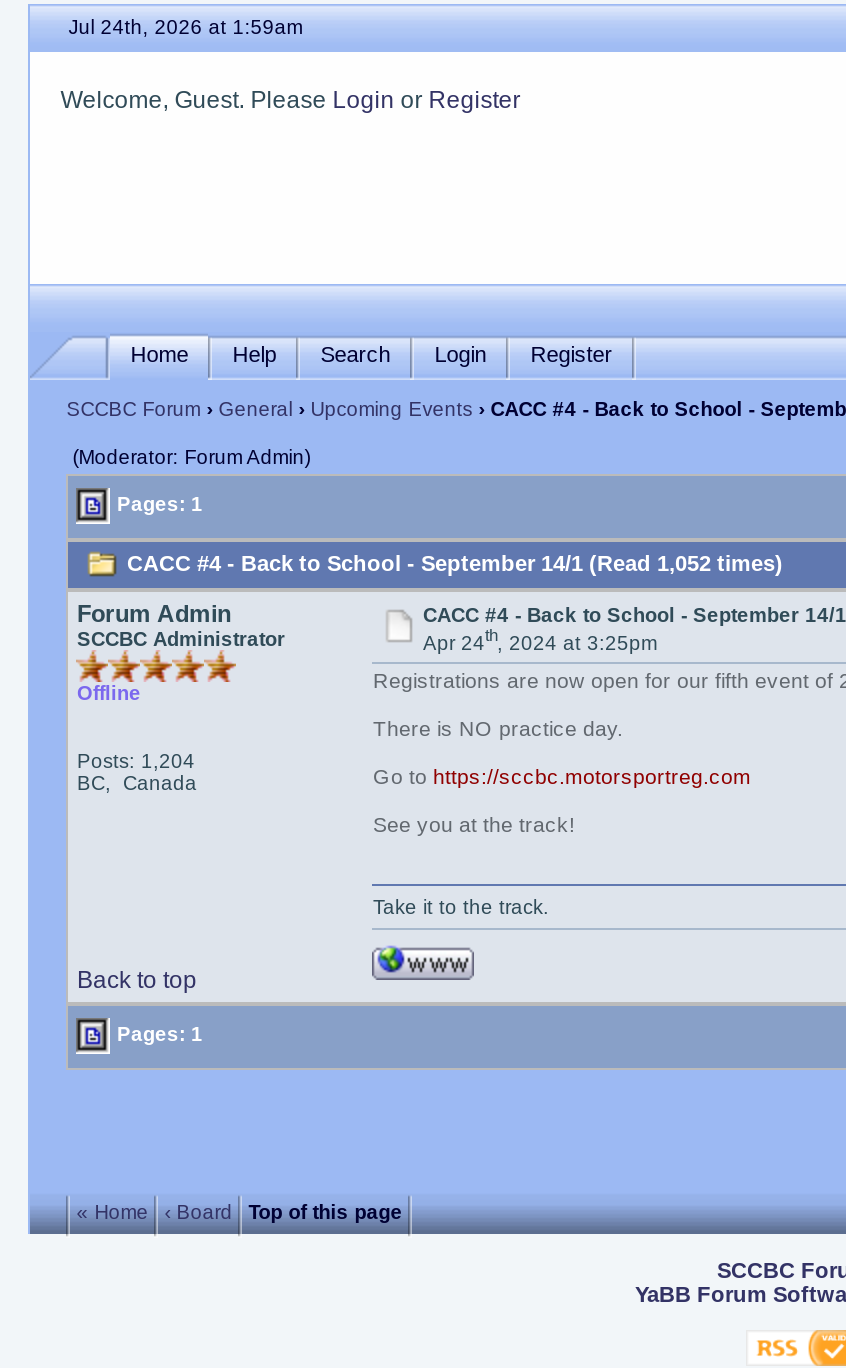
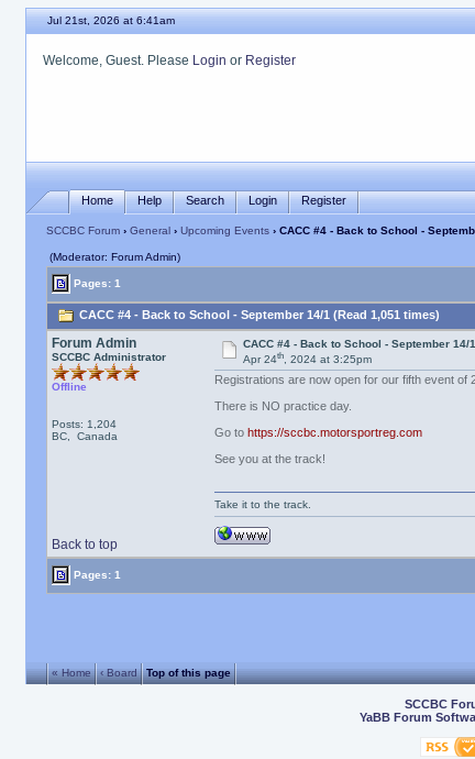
- Jul 24th, 2026 at 1:59am
+ Jul 21st, 2026 at 6:41am

- CACC #4 - Back to School - September 14/1 (Read 1,052 times)
+ CACC #4 - Back to School - September 14/1 (Read 1,051 times)
